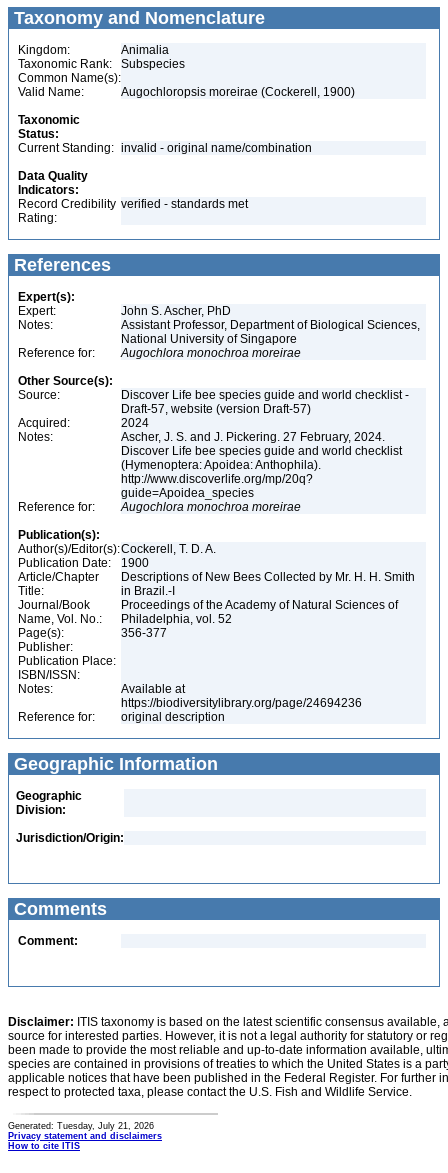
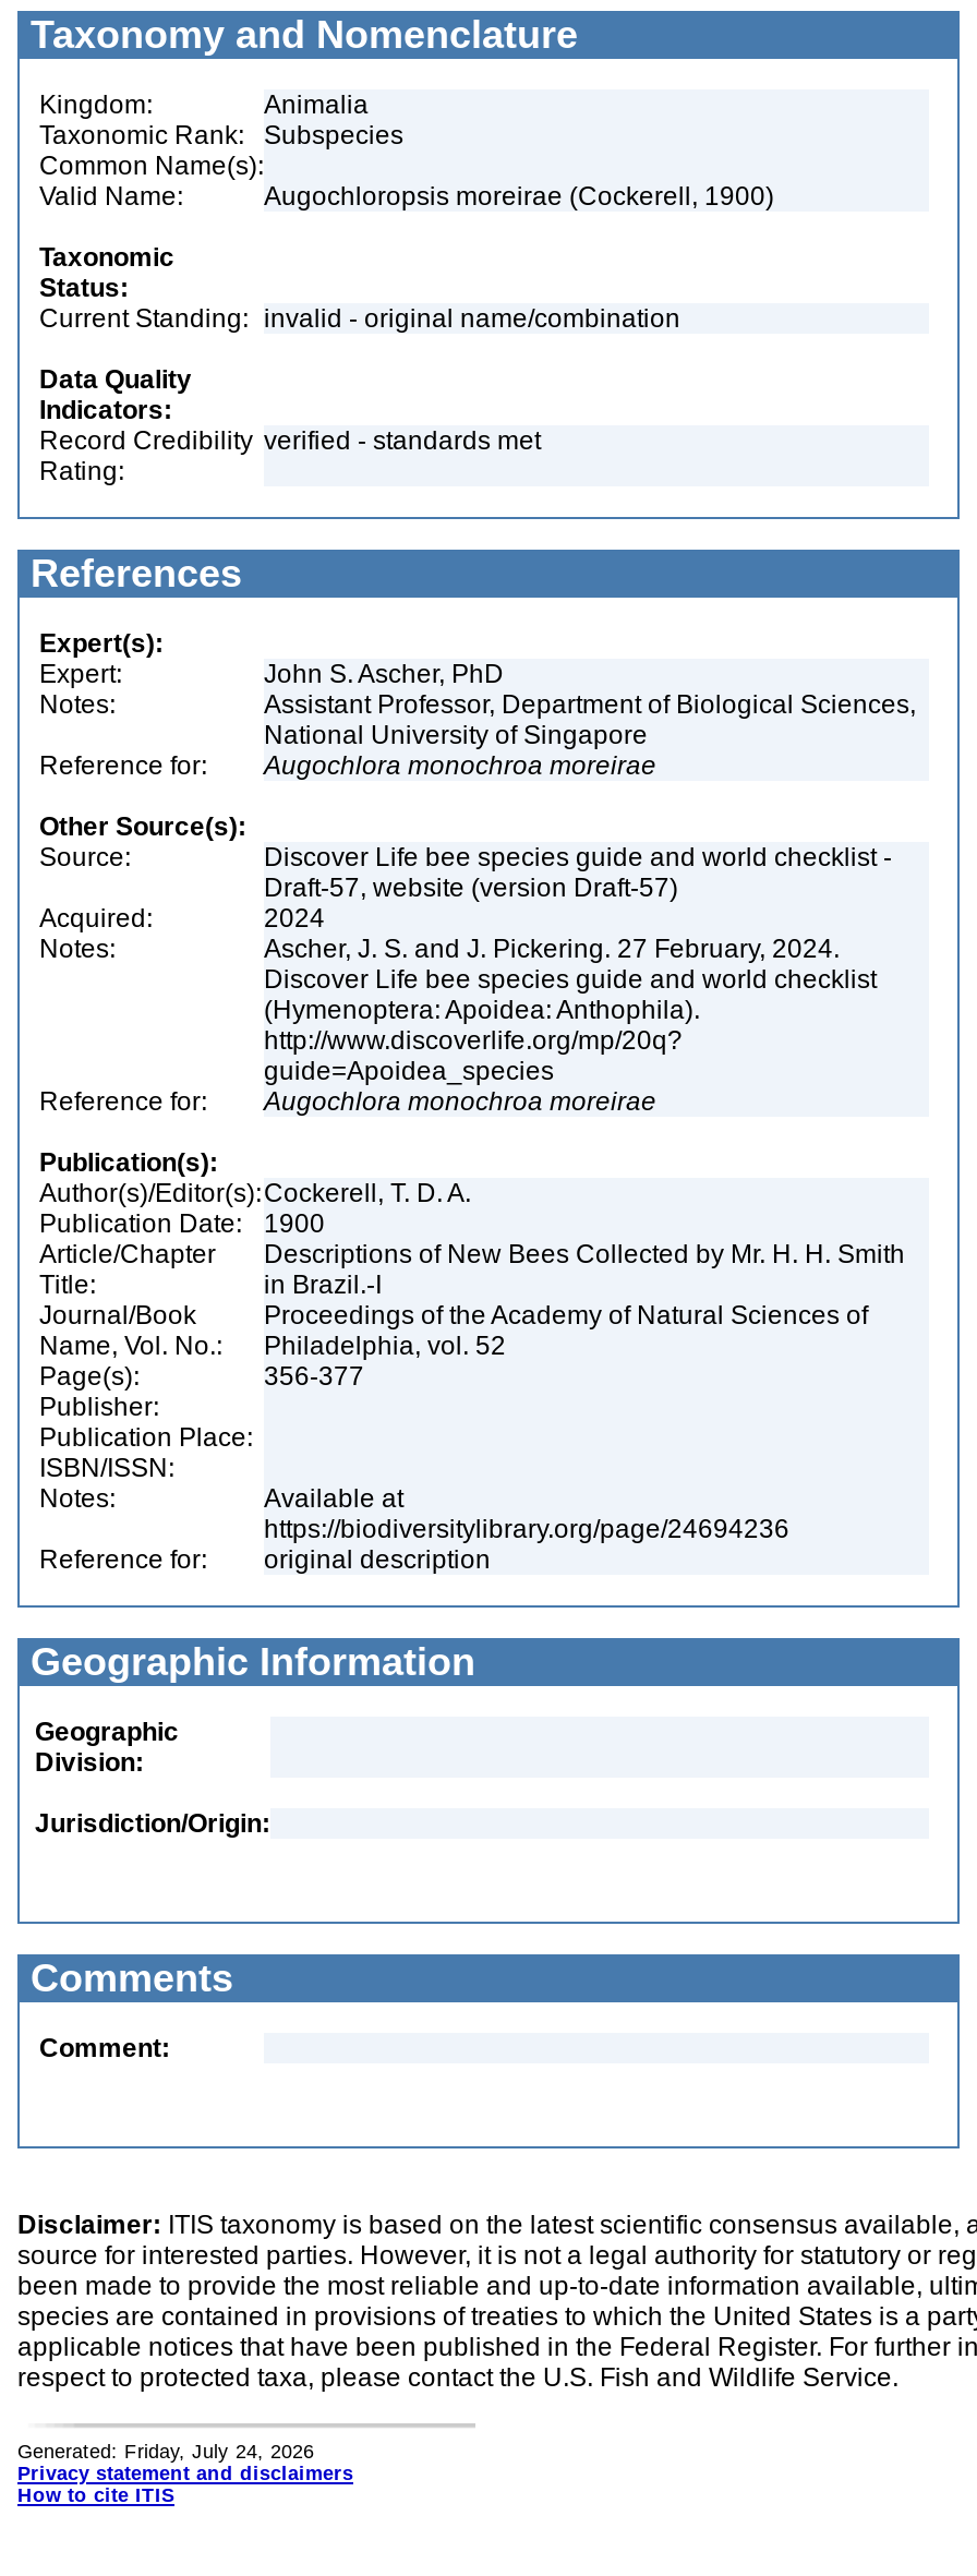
- Generated: Tuesday, July 21, 2026
+ Generated: Friday, July 24, 2026
